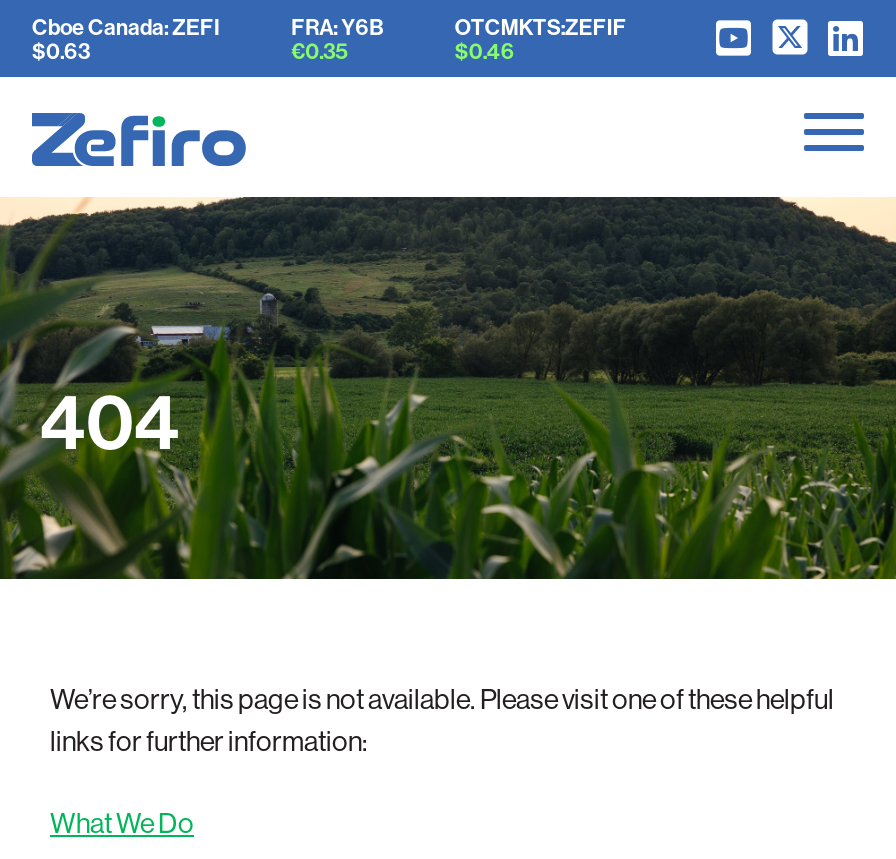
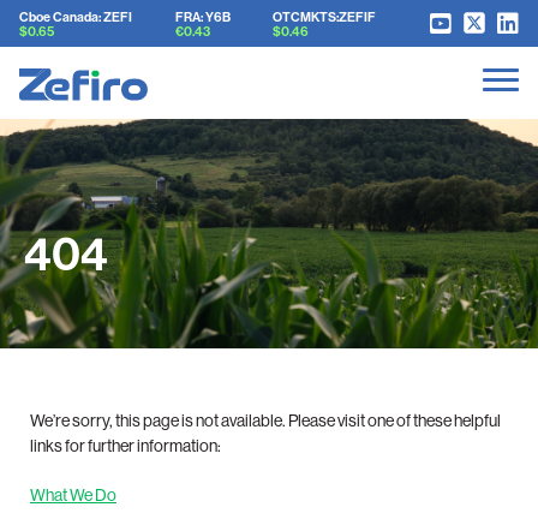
- $0.63
+ $0.65

- €0.35
+ €0.43
